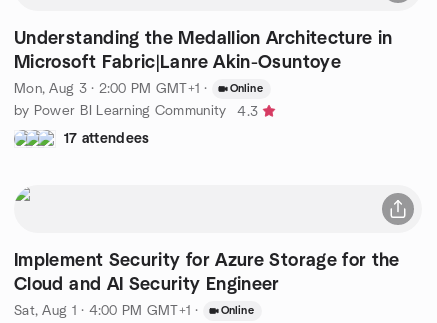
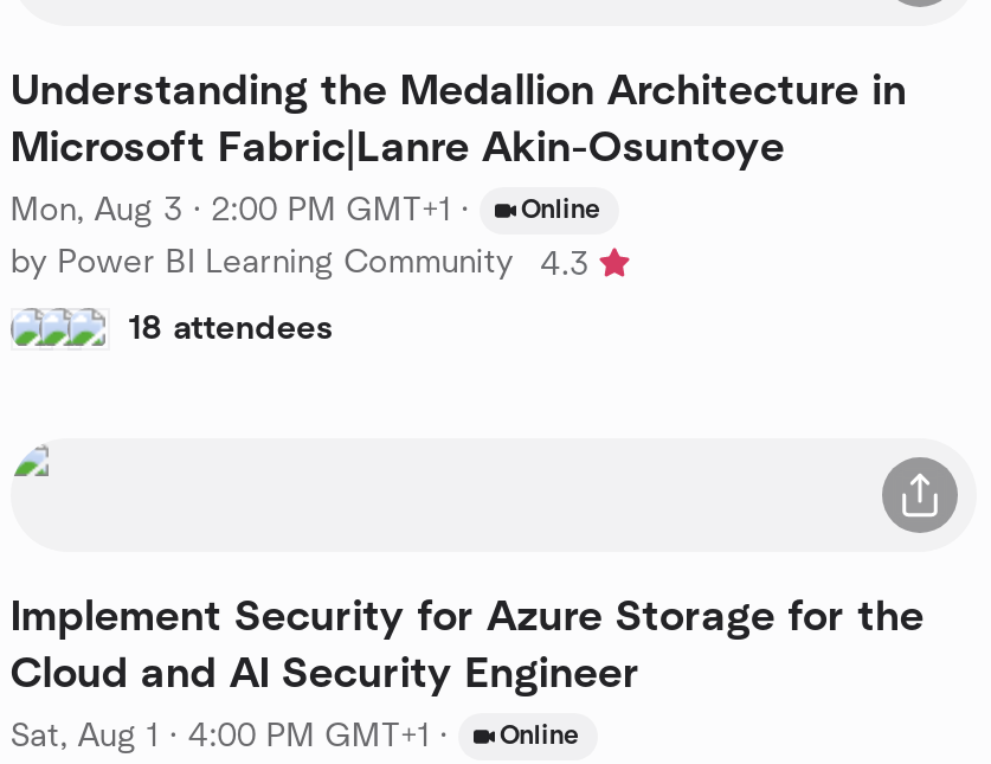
- 17 attendees
+ 18 attendees
